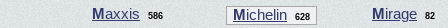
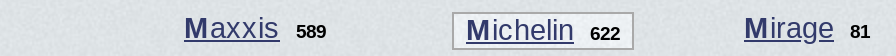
- Maxxis 586
+ Maxxis 589

- Michelin 628
+ Michelin 622

- Mirage 82
+ Mirage 81
